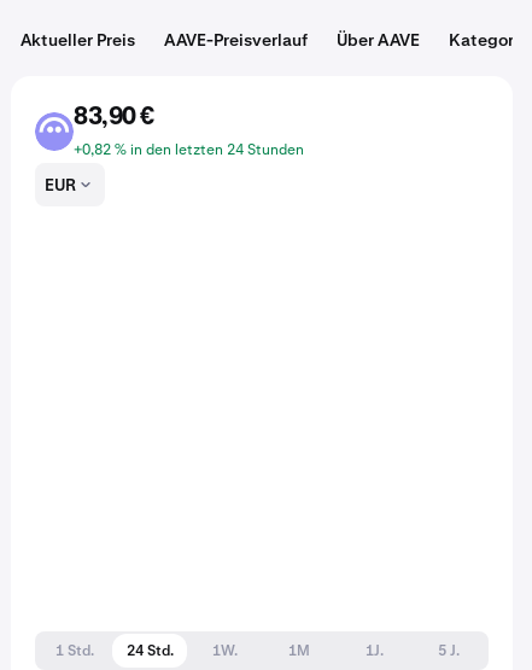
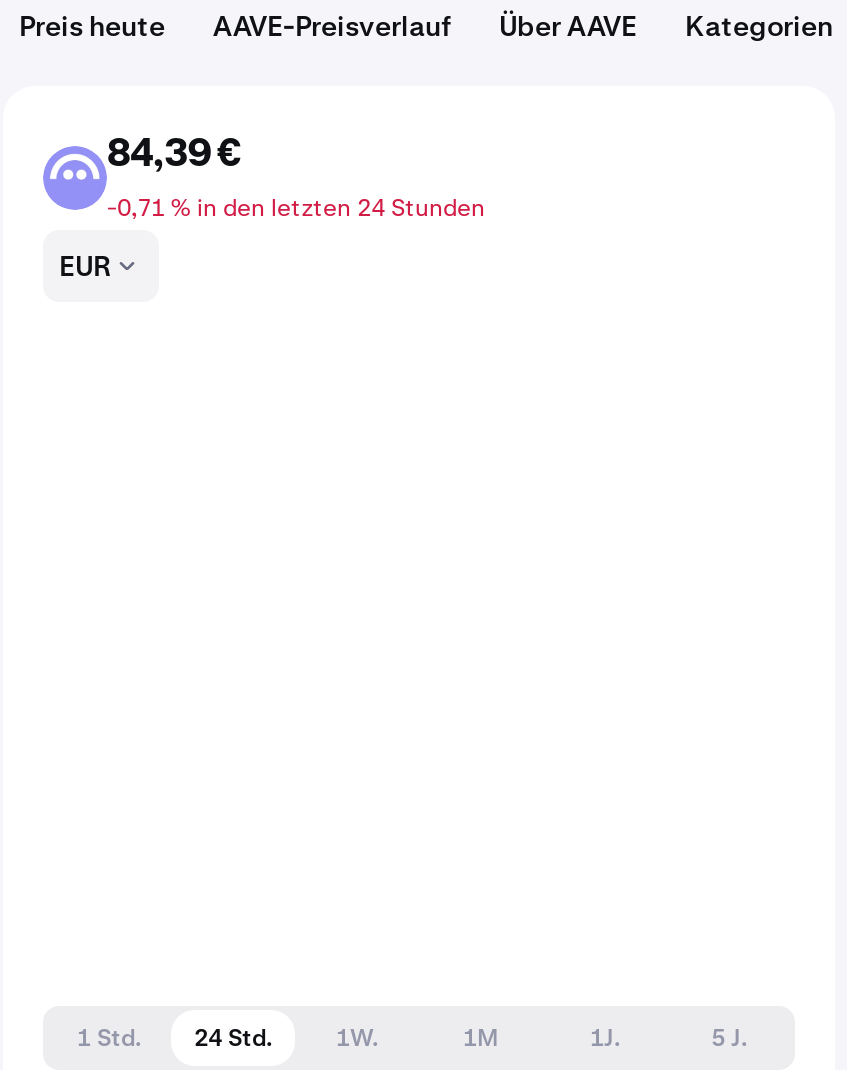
- Aktueller Preis
+ Preis heute

- 83,90 €
+ 84,39 €

- +0,82 % in den letzten 24 Stunden
+ -0,71 % in den letzten 24 Stunden
